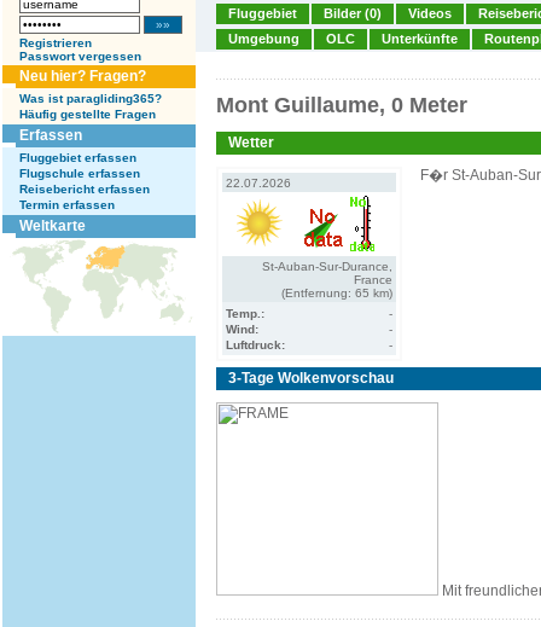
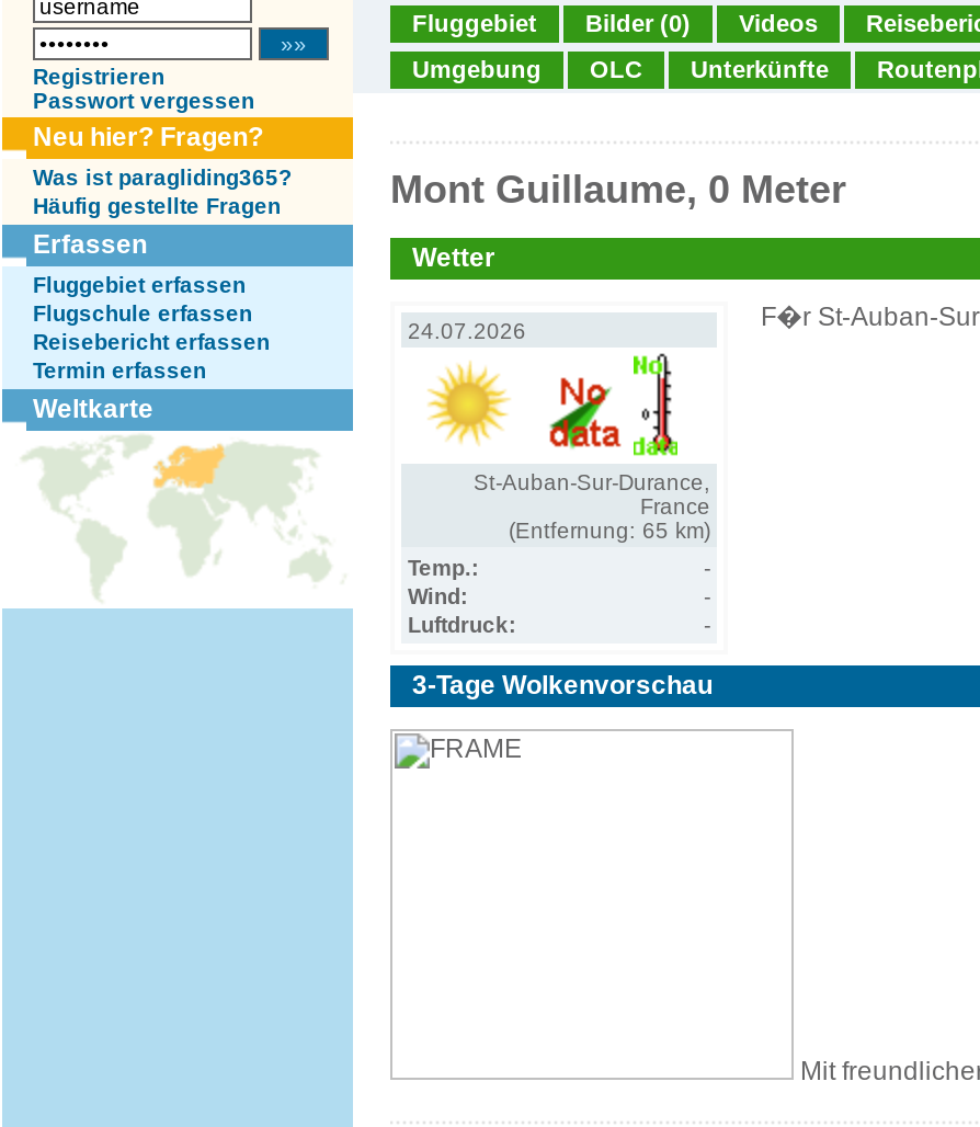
- 22.07.2026
+ 24.07.2026
